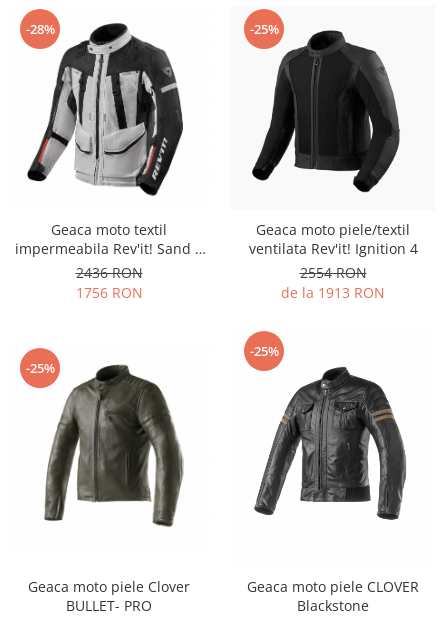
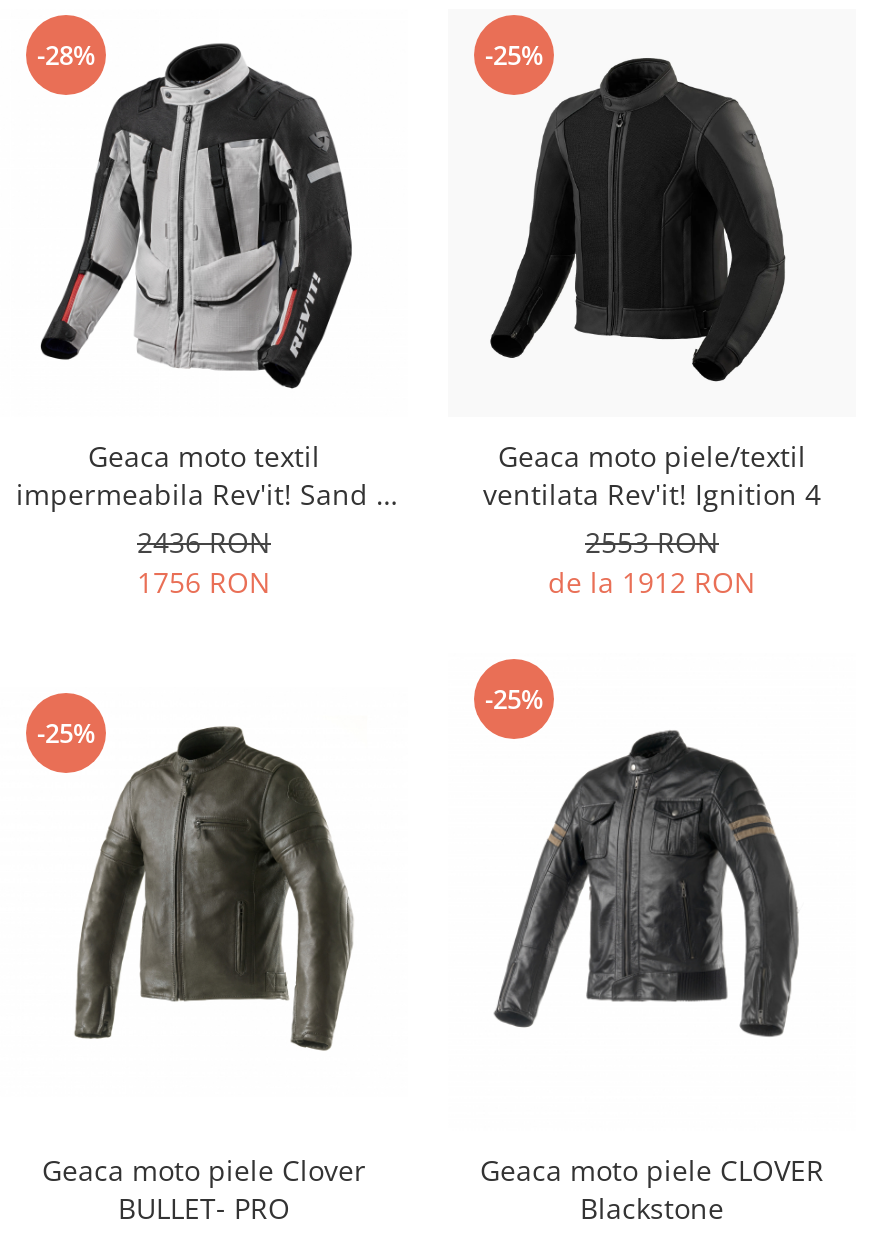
- 2554 RON
+ 2553 RON

- de la 1913 RON
+ de la 1912 RON
